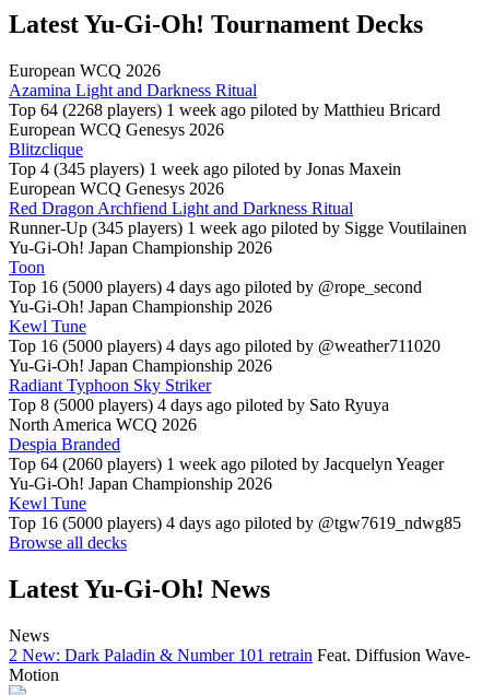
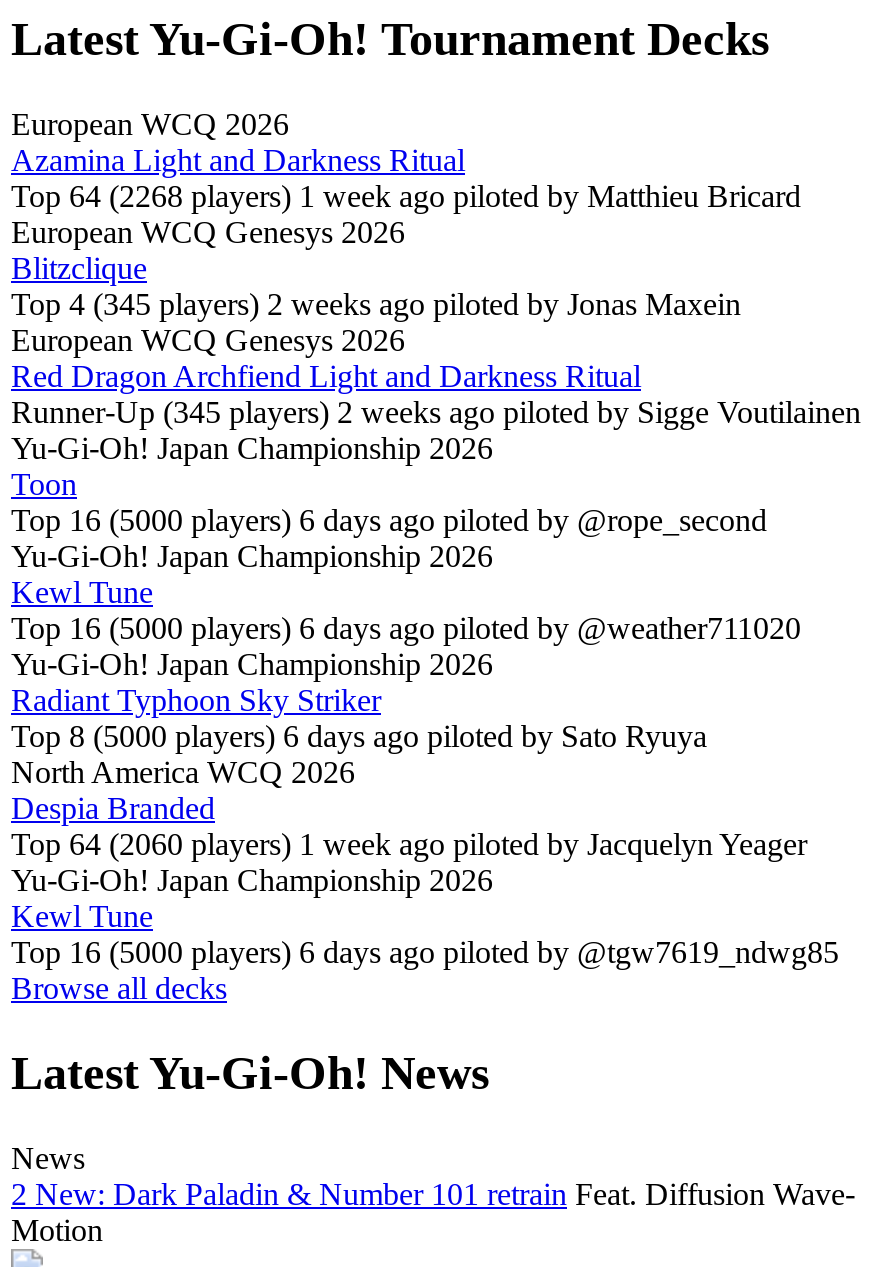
- Top 4 (345 players) 1 week ago piloted by Jonas Maxein
+ Top 4 (345 players) 2 weeks ago piloted by Jonas Maxein

- Runner-Up (345 players) 1 week ago piloted by Sigge Voutilainen
+ Runner-Up (345 players) 2 weeks ago piloted by Sigge Voutilainen

- Top 16 (5000 players) 4 days ago piloted by @rope_second
+ Top 16 (5000 players) 6 days ago piloted by @rope_second

- Top 16 (5000 players) 4 days ago piloted by @weather711020
+ Top 16 (5000 players) 6 days ago piloted by @weather711020

- Top 8 (5000 players) 4 days ago piloted by Sato Ryuya
+ Top 8 (5000 players) 6 days ago piloted by Sato Ryuya

- Top 16 (5000 players) 4 days ago piloted by @tgw7619_ndwg85
+ Top 16 (5000 players) 6 days ago piloted by @tgw7619_ndwg85
